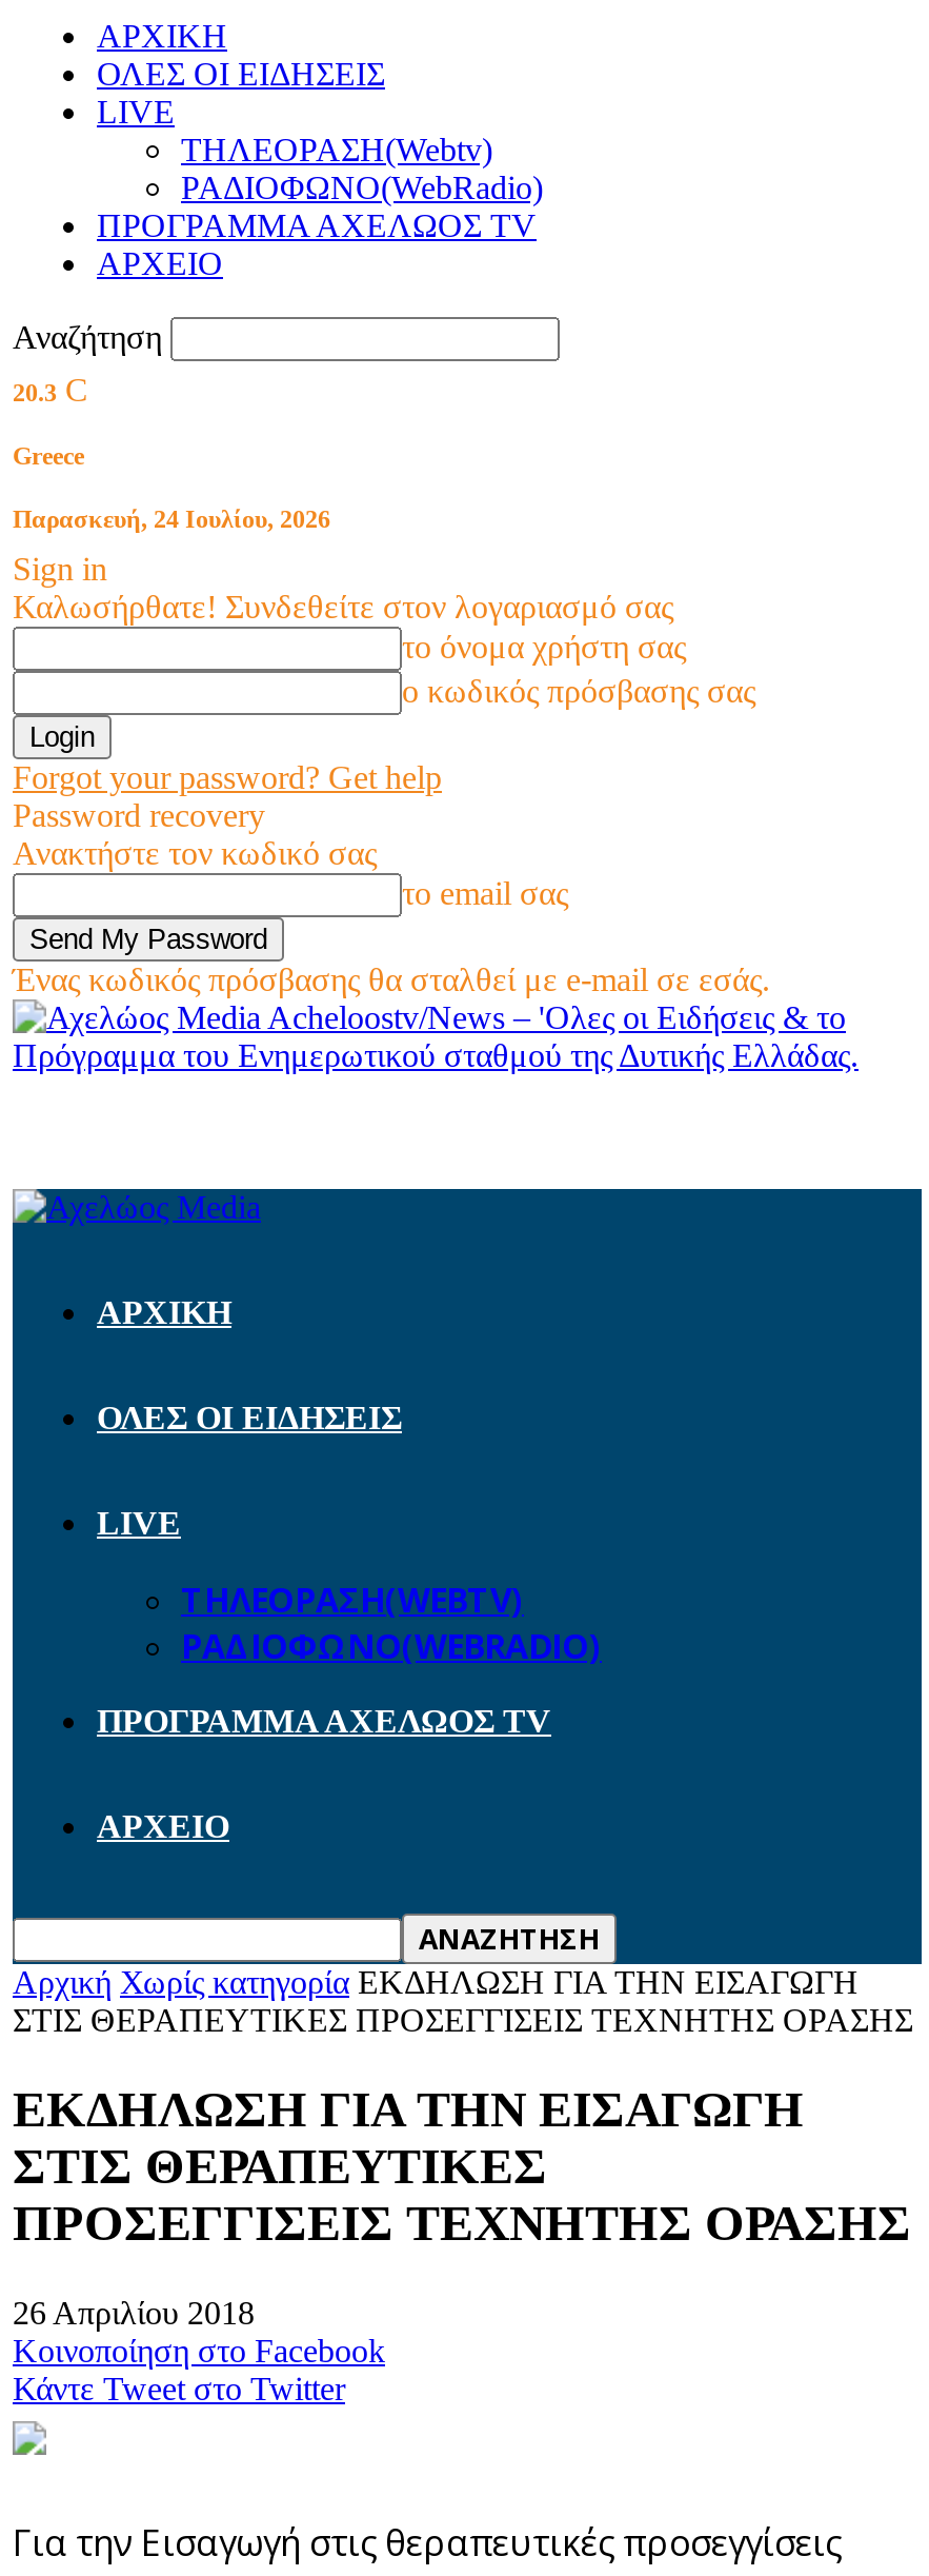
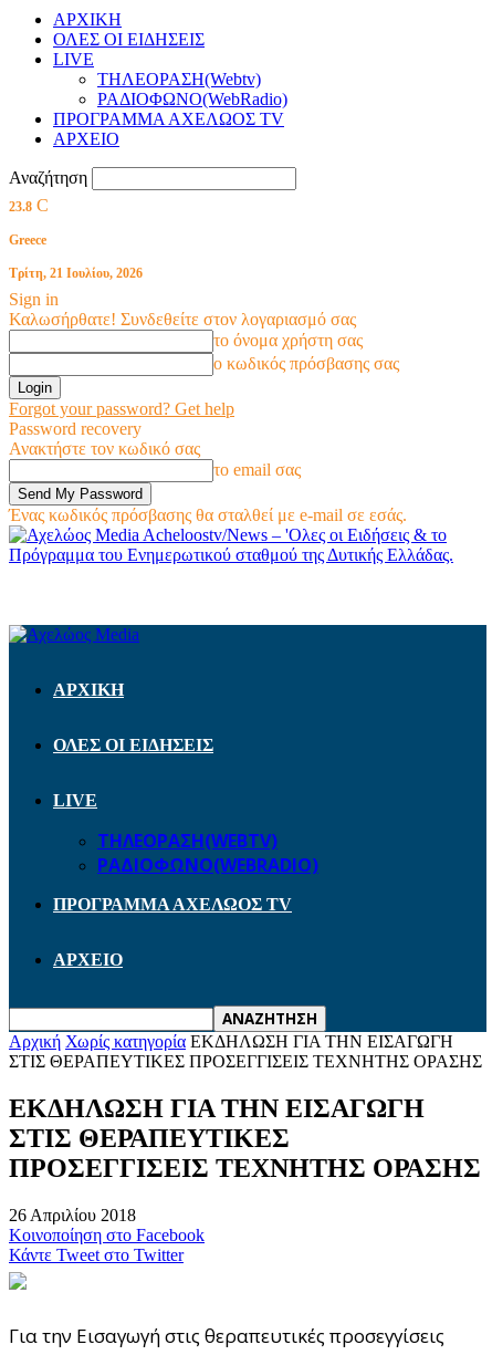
- 20.3 C
+ 23.8 C

- Παρασκευή, 24 Ιουλίου, 2026
+ Τρίτη, 21 Ιουλίου, 2026
